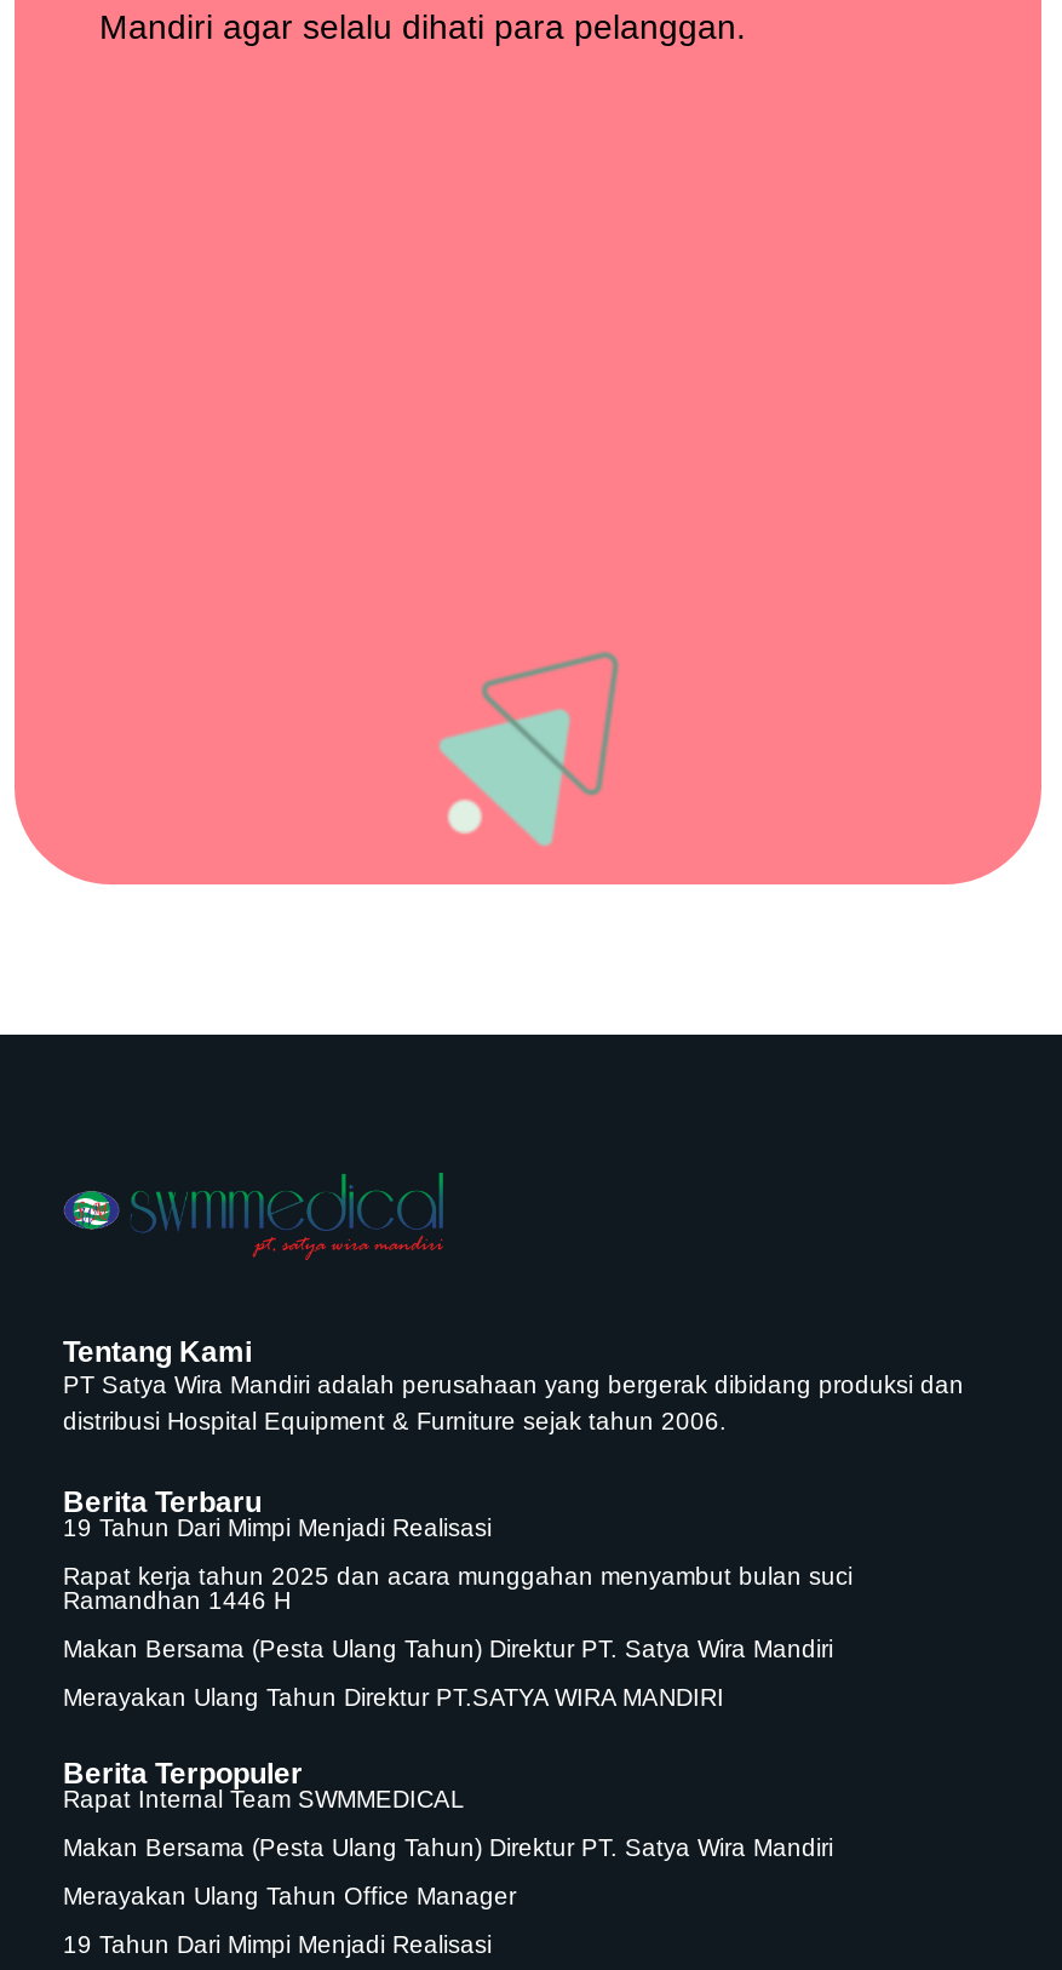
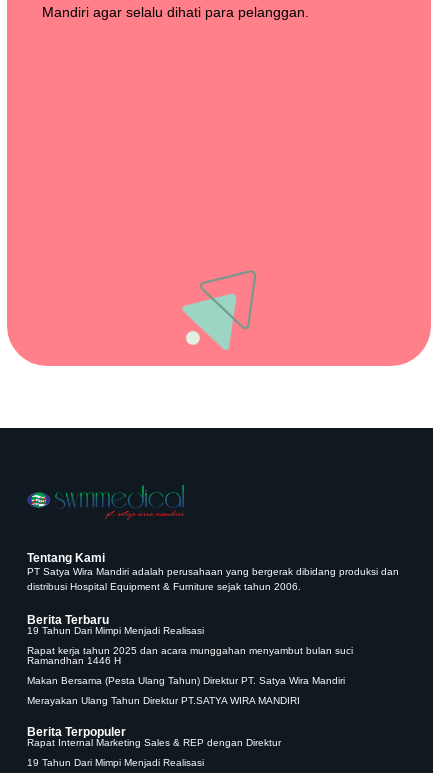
- Rapat Internal Team SWMMEDICAL
- Makan Bersama (Pesta Ulang Tahun) Direktur PT. Satya Wira Mandiri
- Merayakan Ulang Tahun Office Manager
+ Rapat Internal Marketing Sales & REP dengan Direktur
